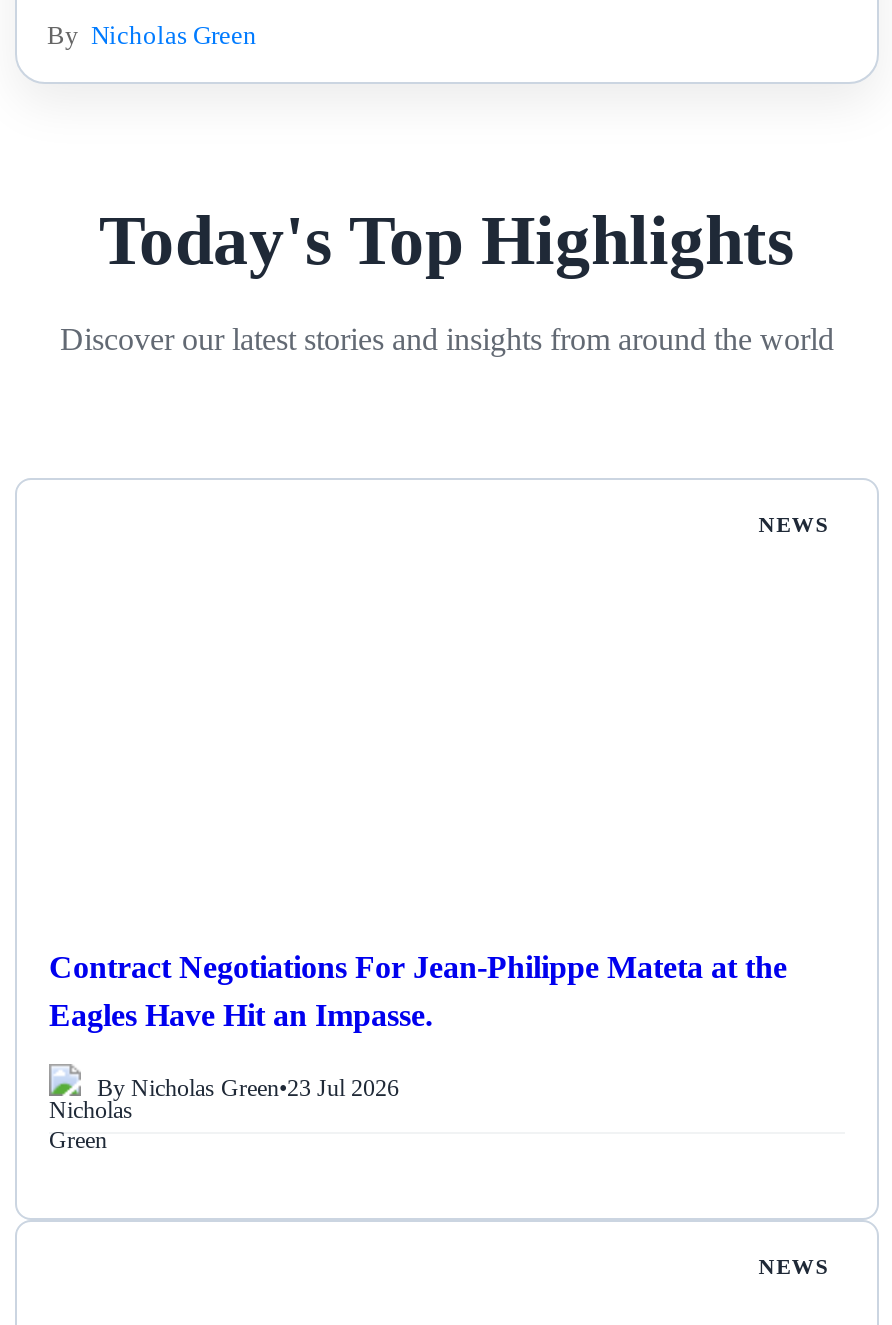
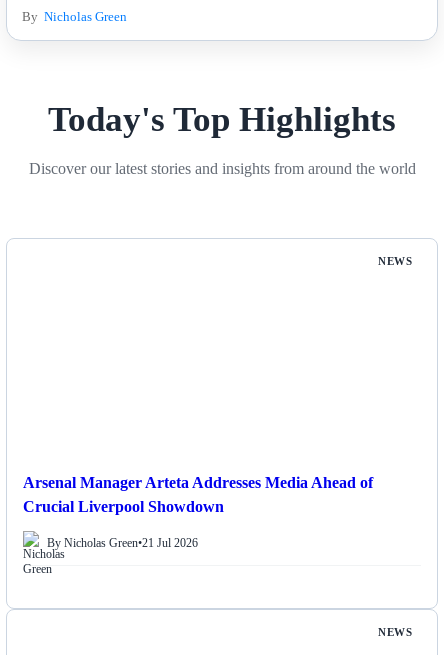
- Contract Negotiations For Jean-Philippe Mateta at the
- Eagles Have Hit an Impasse.
+ Arsenal Manager Arteta Addresses Media Ahead of
+ Crucial Liverpool Showdown

- By Nicholas Green•23 Jul 2026
+ By Nicholas Green•21 Jul 2026
